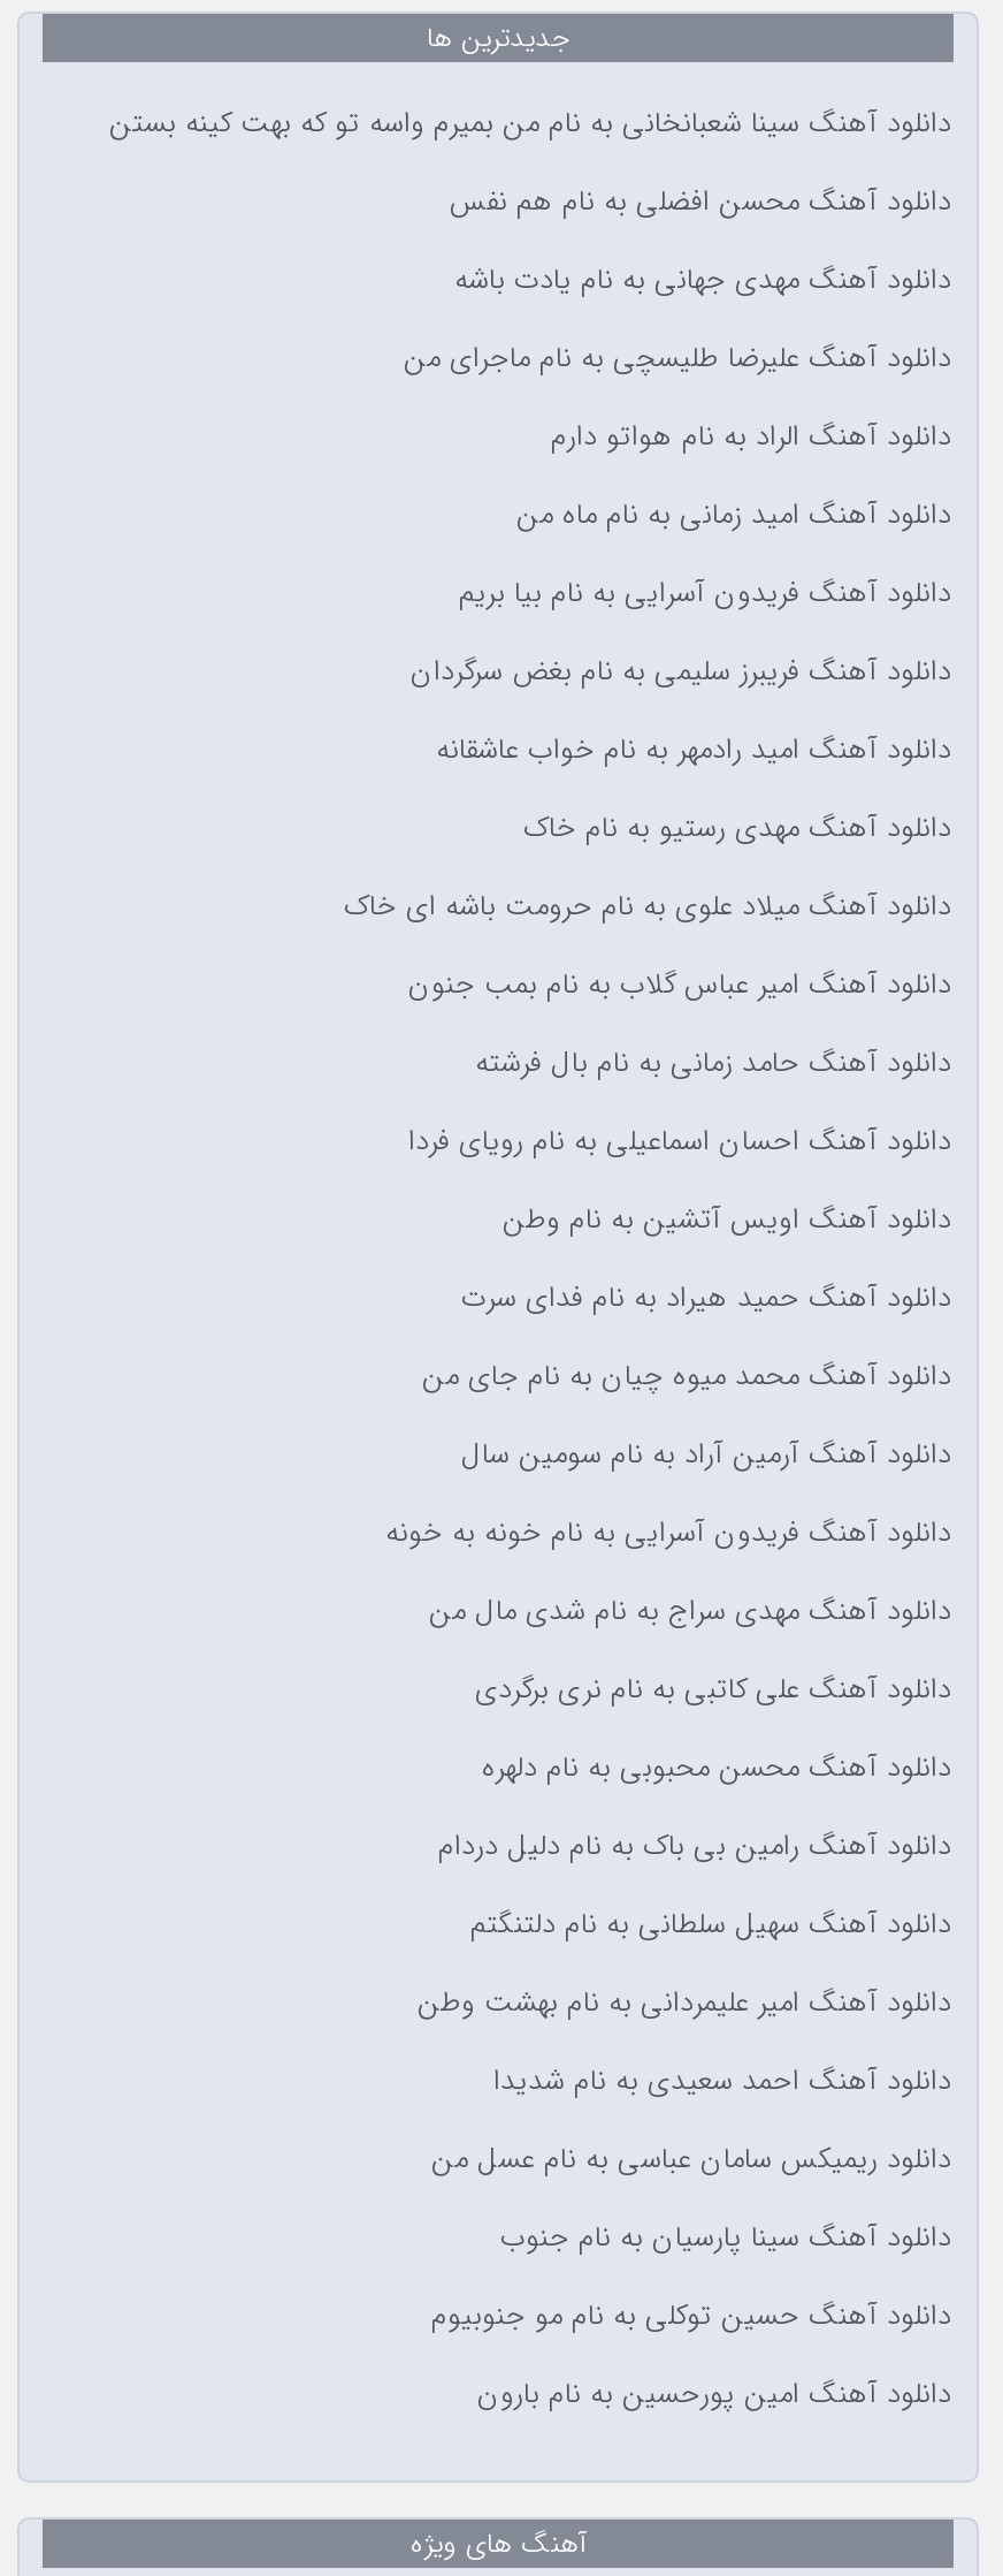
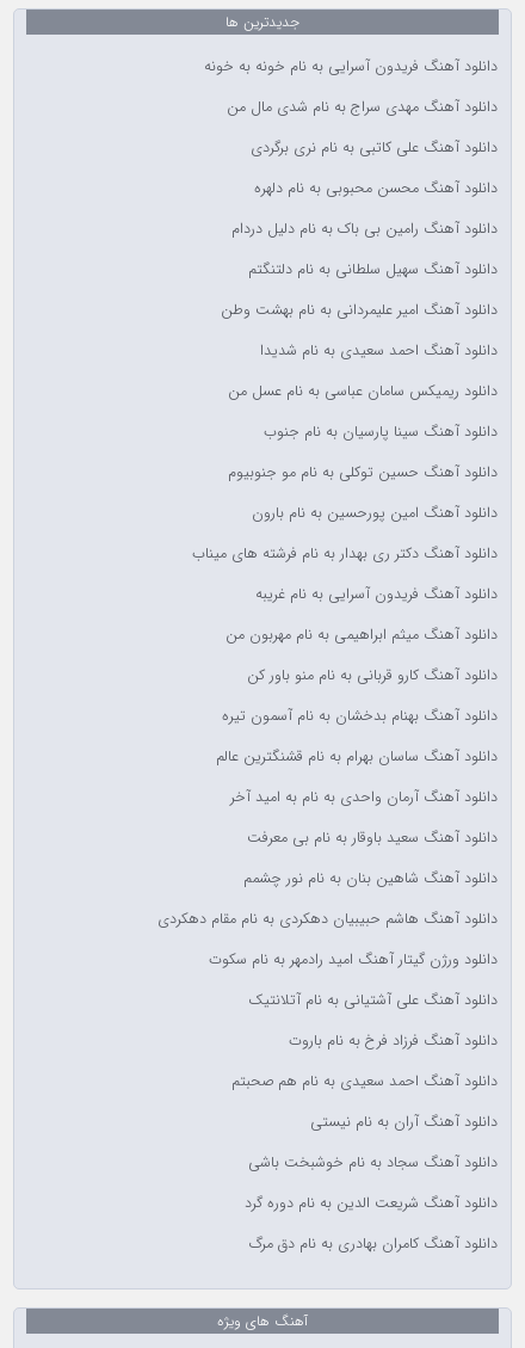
- دانلود آهنگ سینا شعبانخانی به نام من بمیرم واسه تو که بهت کینه بستن
- دانلود آهنگ محسن افضلی به نام هم نفس
- دانلود آهنگ مهدی جهانی به نام یادت باشه
- دانلود آهنگ علیرضا طلیسچی به نام ماجرای من
- دانلود آهنگ الراد به نام هواتو دارم
- دانلود آهنگ امید زمانی به نام ماه من
- دانلود آهنگ فریدون آسرایی به نام بیا بریم
- دانلود آهنگ فریبرز سلیمی به نام بغض سرگردان
- دانلود آهنگ امید رادمهر به نام خواب عاشقانه
- دانلود آهنگ مهدی رستیو به نام خاک
- دانلود آهنگ میلاد علوی به نام حرومت باشه ای خاک
- دانلود آهنگ امیر عباس گلاب به نام بمب جنون
- دانلود آهنگ حامد زمانی به نام بال فرشته
- دانلود آهنگ احسان اسماعیلی به نام رویای فردا
- دانلود آهنگ اویس آتشین به نام وطن
- دانلود آهنگ حمید هیراد به نام فدای سرت
- دانلود آهنگ محمد میوه چیان به نام جای من
- دانلود آهنگ آرمین آراد به نام سومین سال

moved up: دانلود آهنگ فریدون آسرایی به نام خونه به خونه | دانلود آهنگ مهدی سراج به نام شدی مال من | دانلود آهنگ علی کاتبی به نام نری برگردی | ... | دانلود آهنگ حسین توکلی به نام مو جنوبیوم | دانلود آهنگ امین پورحسین به نام بارون

+ دانلود آهنگ دکتر ری بهدار به نام فرشته های میناب
+ دانلود آهنگ فریدون آسرایی به نام غریبه
+ دانلود آهنگ میثم ابراهیمی به نام مهربون من
+ دانلود آهنگ کارو قربانی به نام منو باور کن
+ دانلود آهنگ بهنام بدخشان به نام آسمون تیره
+ دانلود آهنگ ساسان بهرام به نام قشنگترین عالم
+ دانلود آهنگ آرمان واحدی به نام به امید آخر
+ دانلود آهنگ سعید باوقار به نام بی معرفت
+ دانلود آهنگ شاهین بنان به نام نور چشمم
+ دانلود آهنگ هاشم حبیبیان دهکردی به نام مقام دهکردی
+ دانلود ورژن گیتار آهنگ امید رادمهر به نام سکوت
+ دانلود آهنگ علی آشتیانی به نام آتلانتیک
+ دانلود آهنگ فرزاد فرخ به نام باروت
+ دانلود آهنگ احمد سعیدی به نام هم صحبتم
+ دانلود آهنگ آران به نام نیستی
+ دانلود آهنگ سجاد به نام خوشبخت باشی
+ دانلود آهنگ شریعت الدین به نام دوره گرد
+ دانلود آهنگ کامران بهادری به نام دق مرگ
